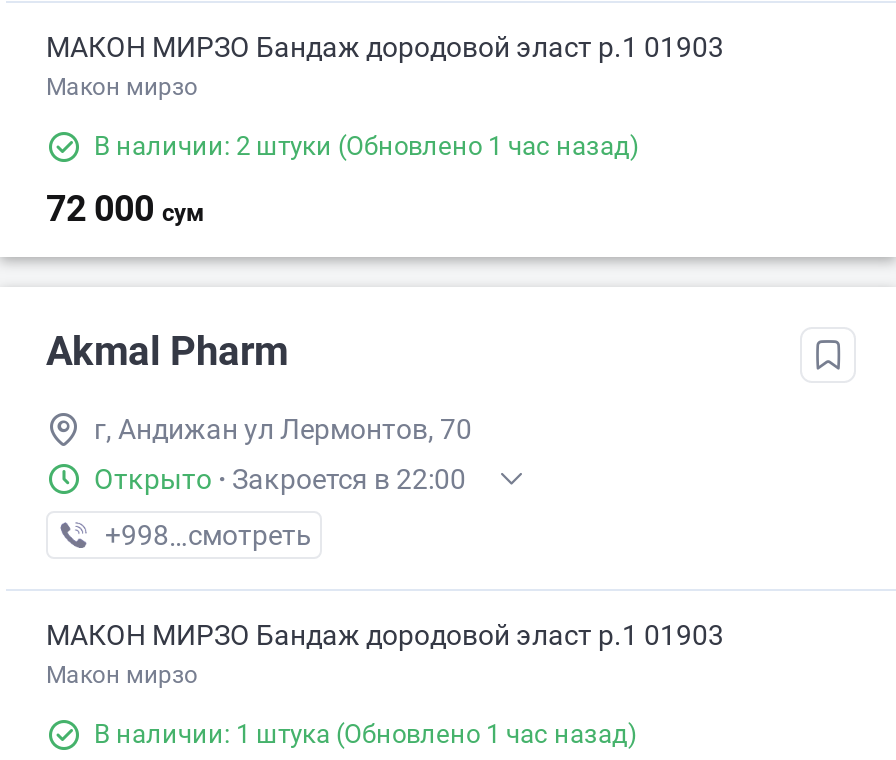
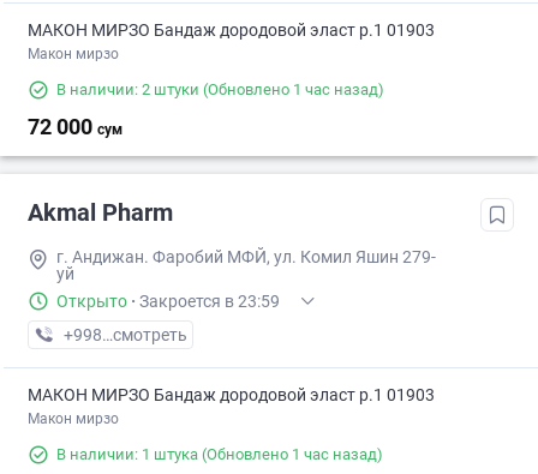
- г, Андижан ул Лермонтов, 70
- Открыто · Закроется в 22:00
+ г. Андижан. Фаробий МФЙ, ул. Комил Яшин 279-
+ уй
+ Открыто · Закроется в 23:59
